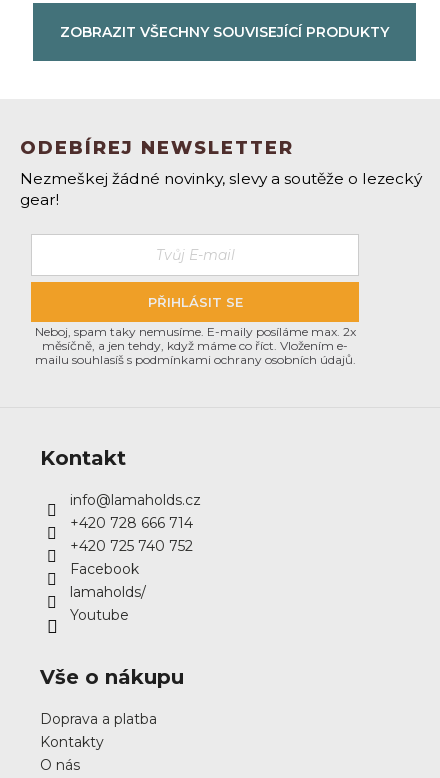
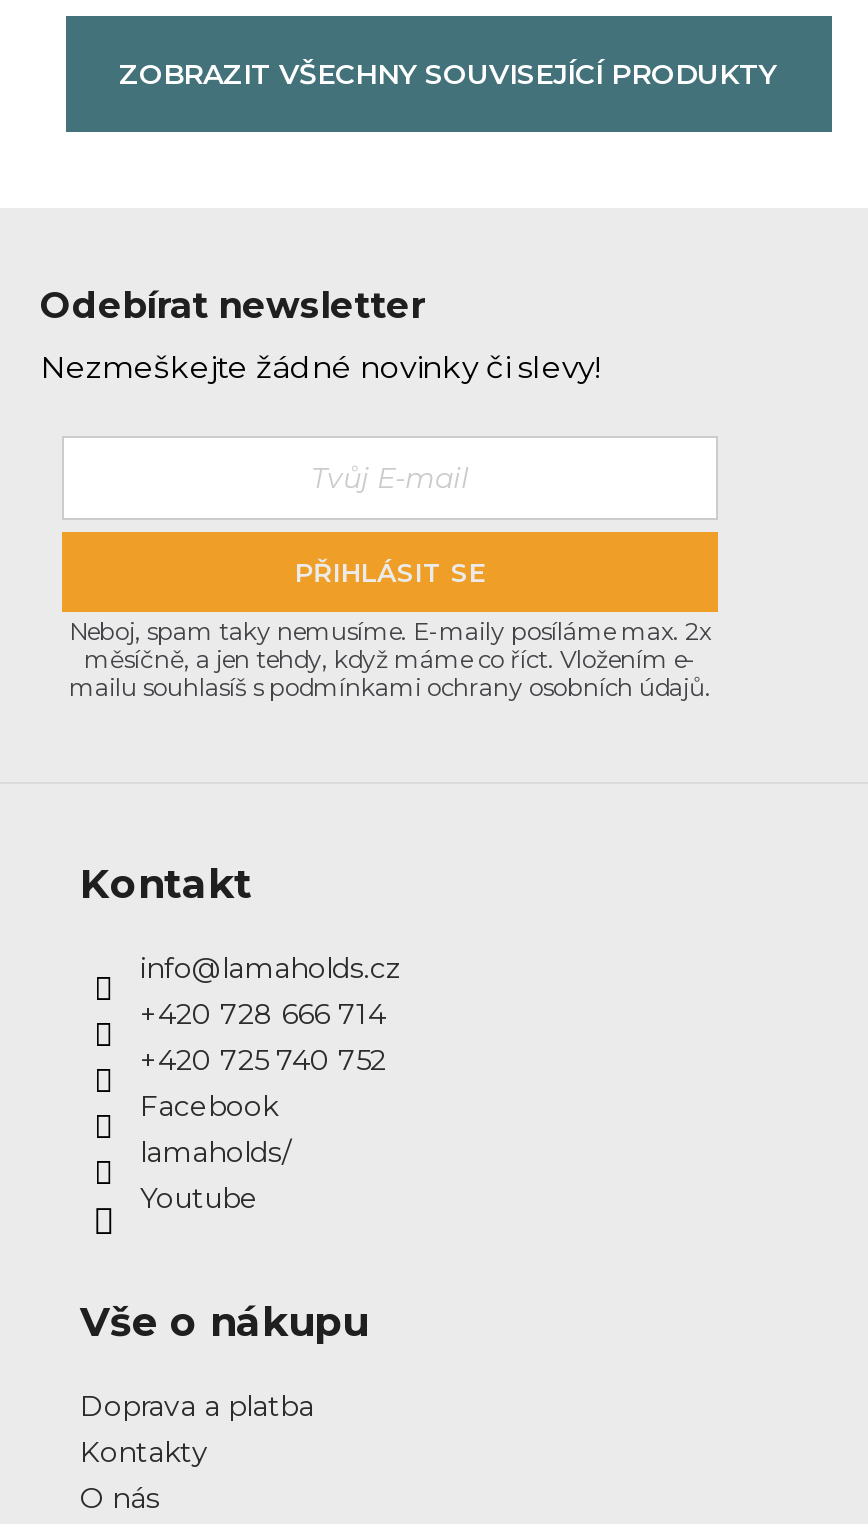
- ODEBÍREJ NEWSLETTER
+ Odebírat newsletter

- Nezmeškej žádné novinky, slevy a soutěže o lezecký
- gear!
+ Nezmeškejte žádné novinky či slevy!
